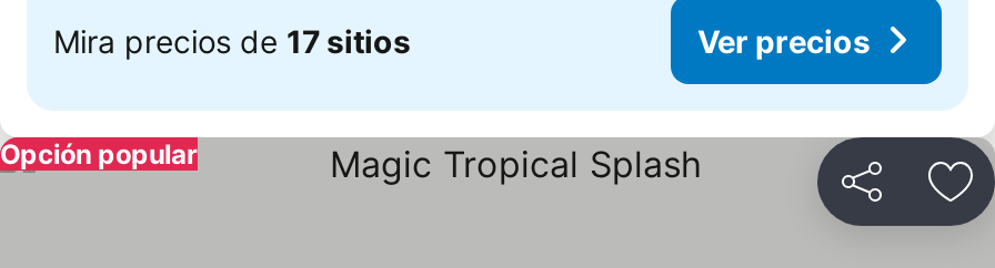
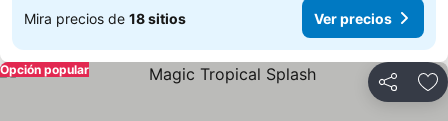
- Mira precios de 17 sitios
+ Mira precios de 18 sitios
